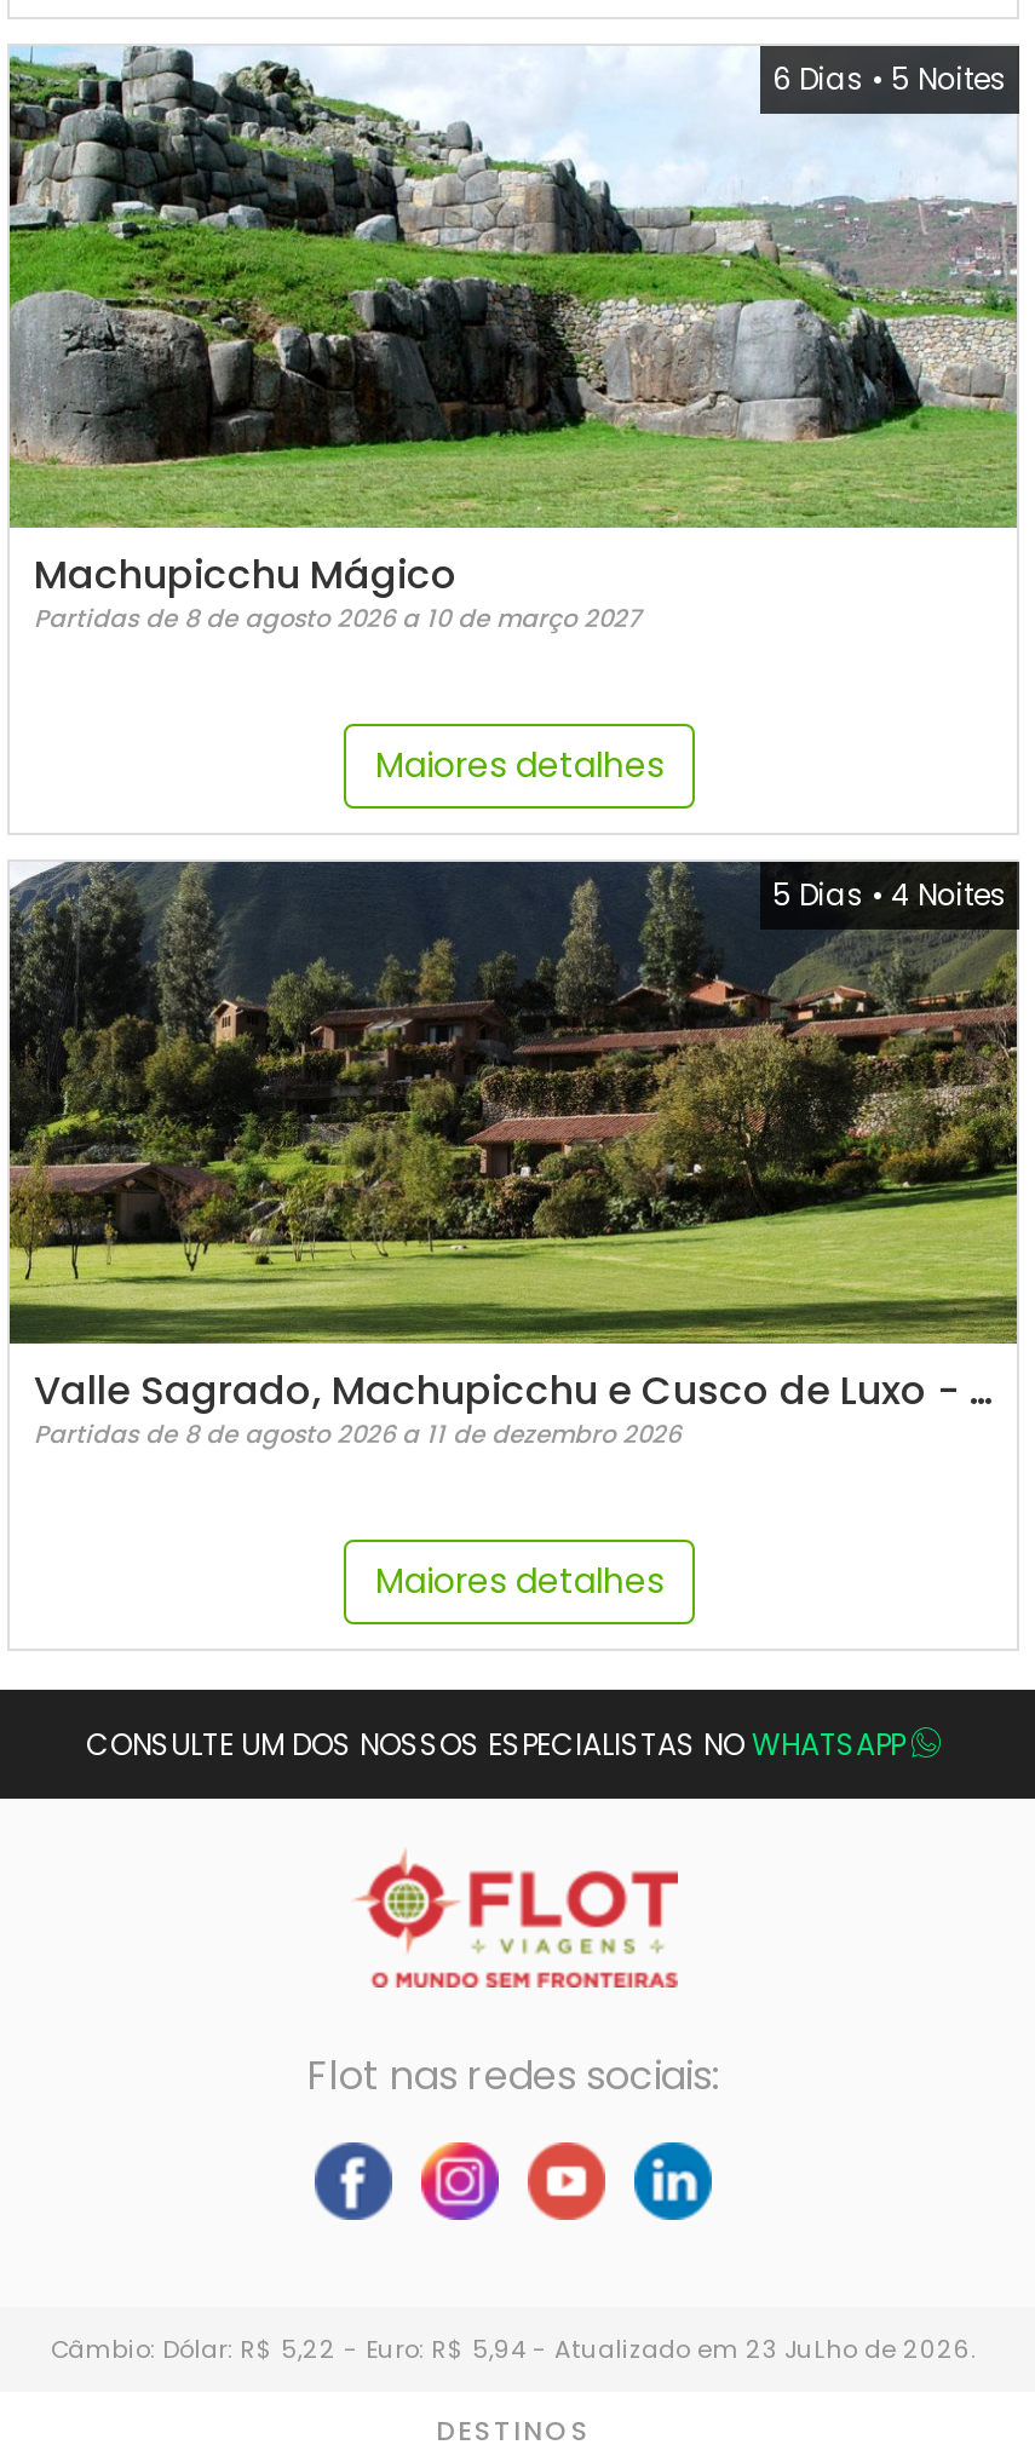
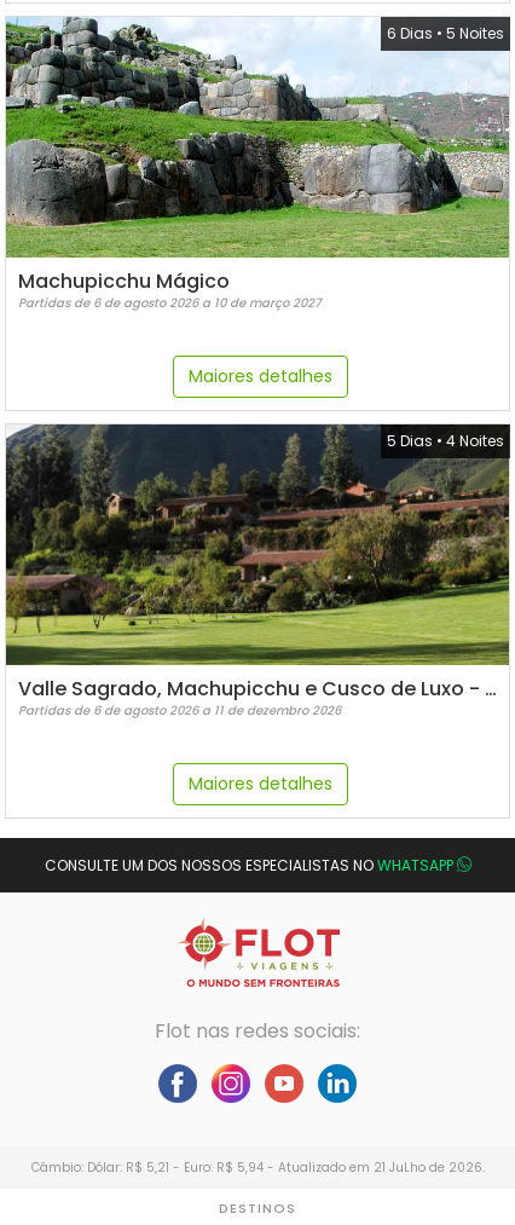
- Partidas de 8 de agosto 2026 a 10 de março 2027
+ Partidas de 6 de agosto 2026 a 10 de março 2027

- Partidas de 8 de agosto 2026 a 11 de dezembro 2026
+ Partidas de 6 de agosto 2026 a 11 de dezembro 2026

- Câmbio: Dólar: R$ 5,22 - Euro: R$ 5,94 - Atualizado em 23 JuLho de 2026.
+ Câmbio: Dólar: R$ 5,21 - Euro: R$ 5,94 - Atualizado em 21 JuLho de 2026.
